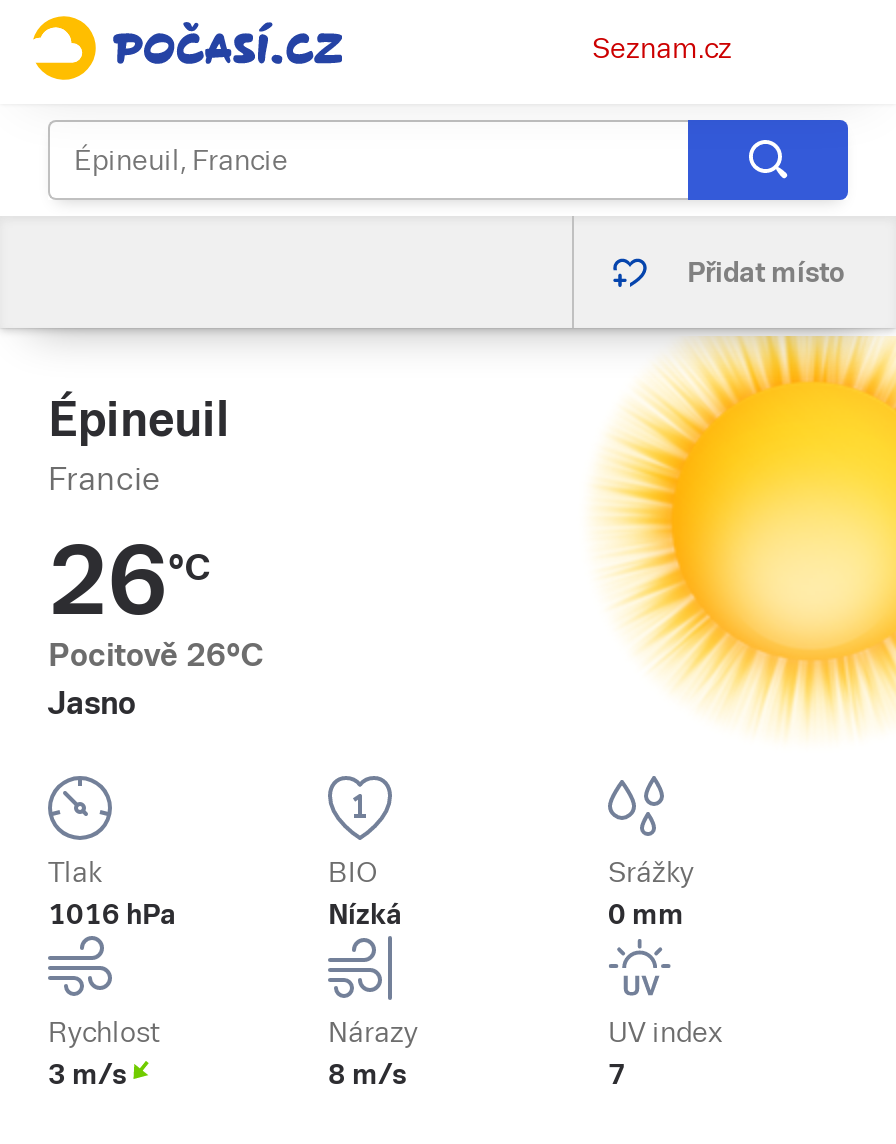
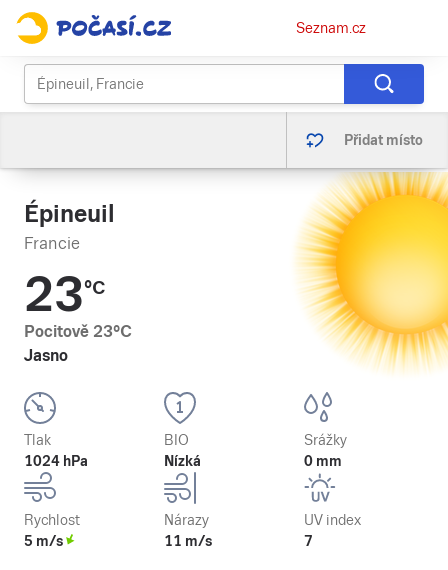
- 26°C
+ 23°C

- Pocitově 26°C
+ Pocitově 23°C

- 1016 hPa
+ 1024 hPa

- 3 m/s
+ 5 m/s

- 8 m/s
+ 11 m/s
